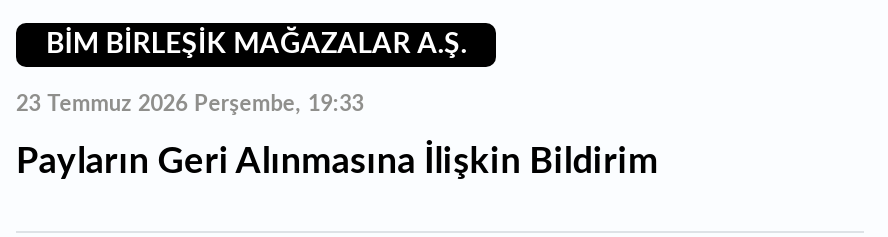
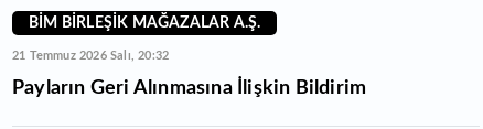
- 23 Temmuz 2026 Perşembe, 19:33
+ 21 Temmuz 2026 Salı, 20:32
